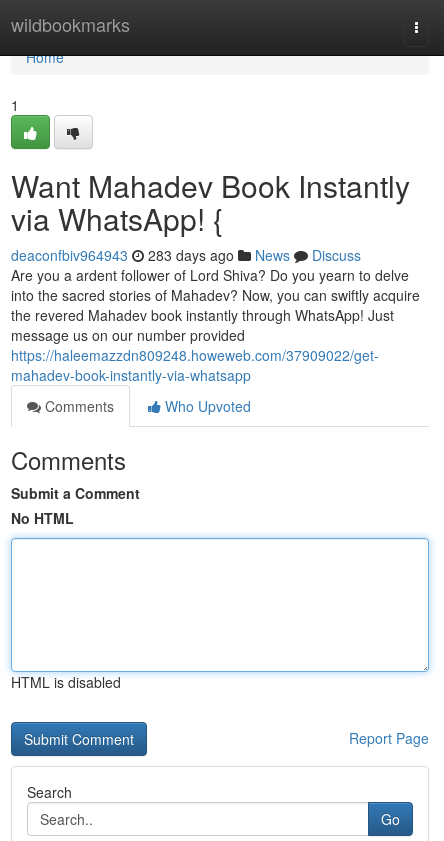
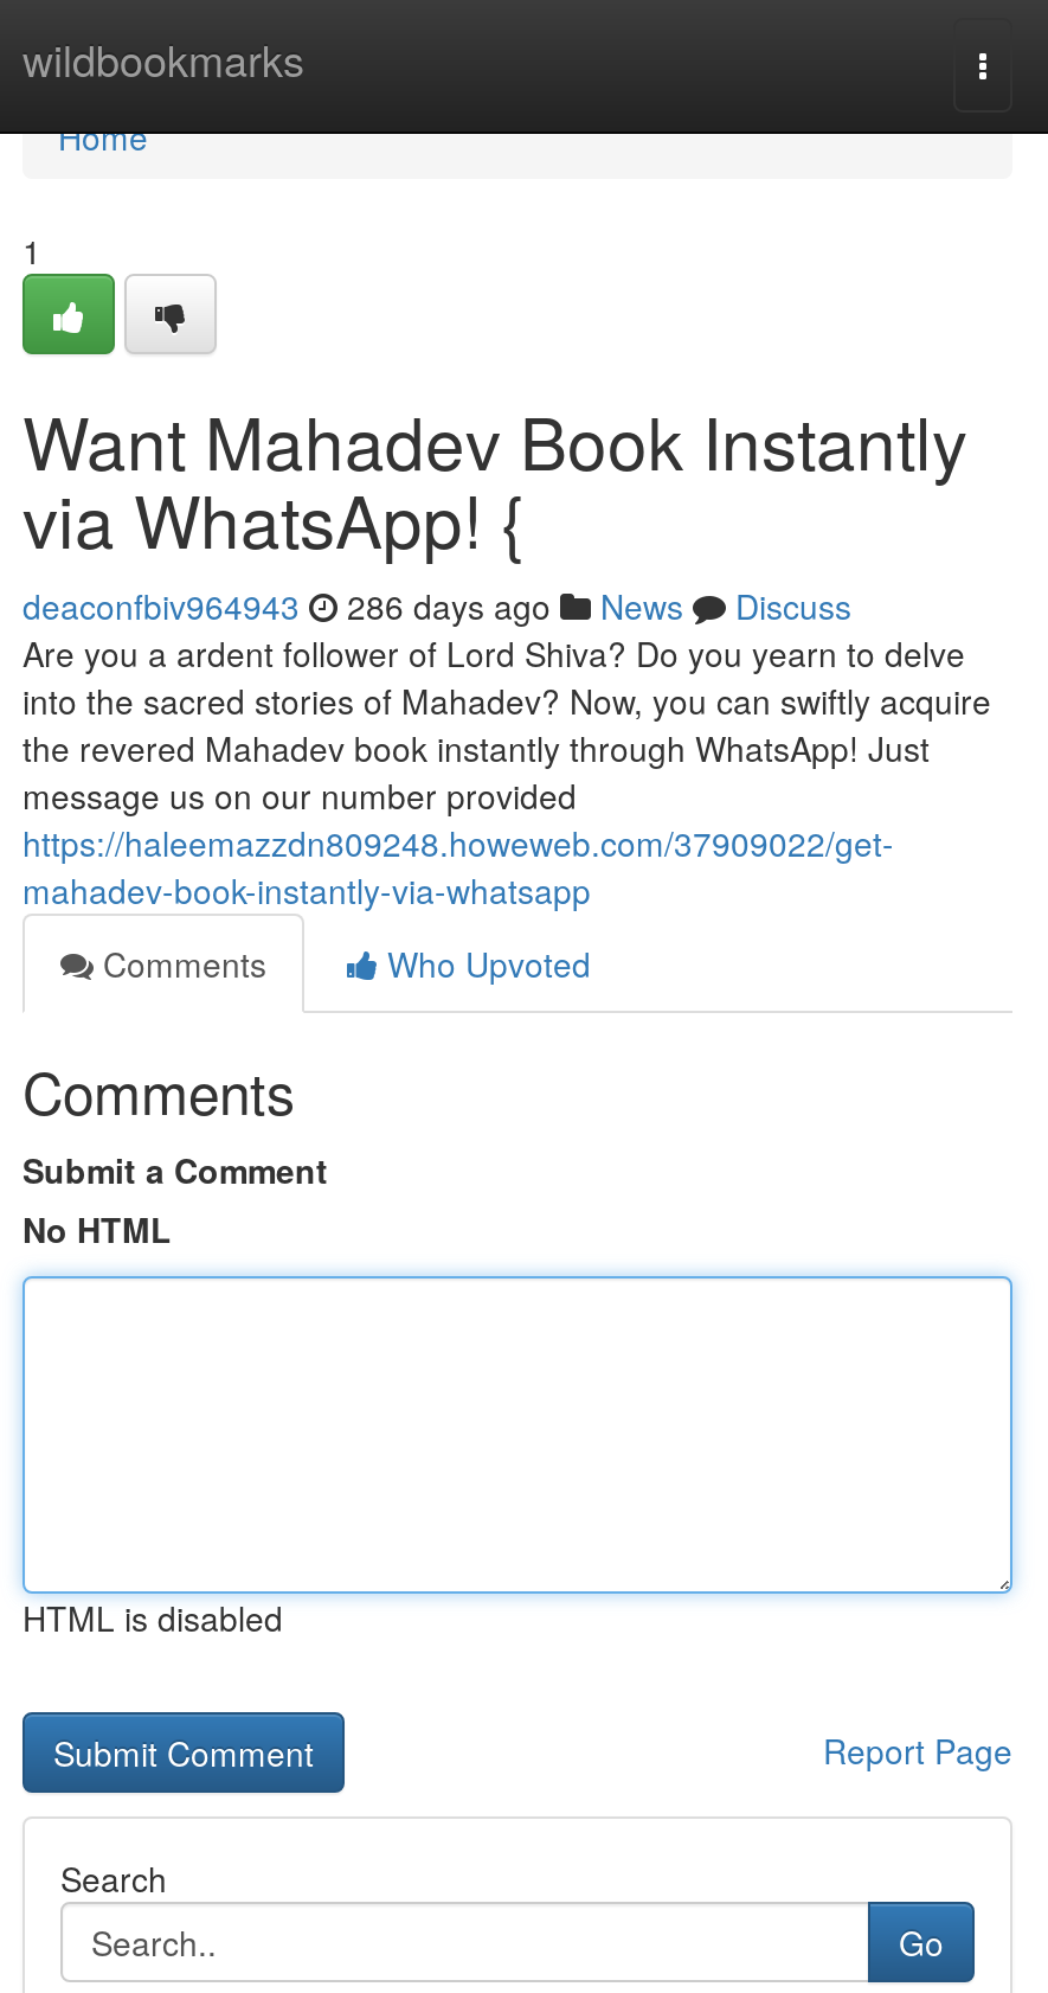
- deaconfbiv964943 283 days ago News Discuss
+ deaconfbiv964943 286 days ago News Discuss
